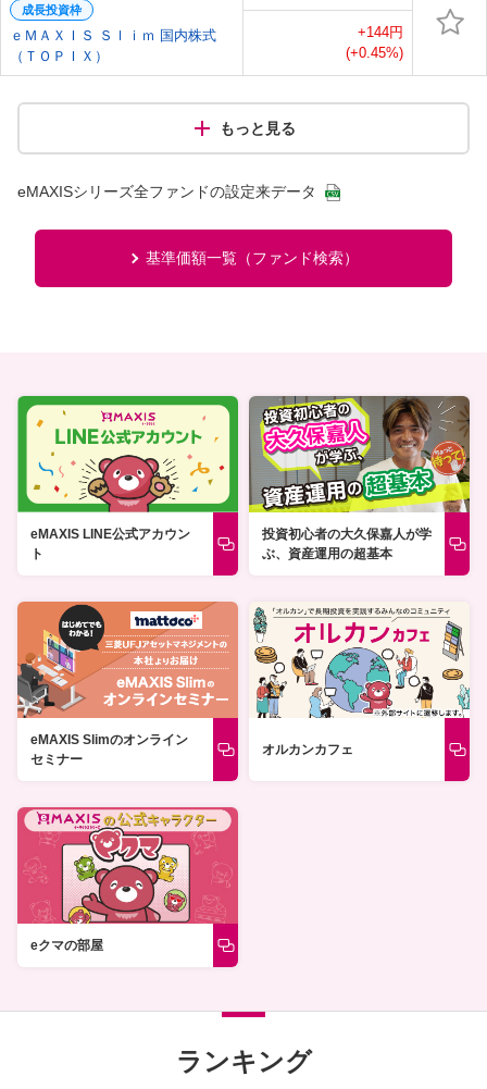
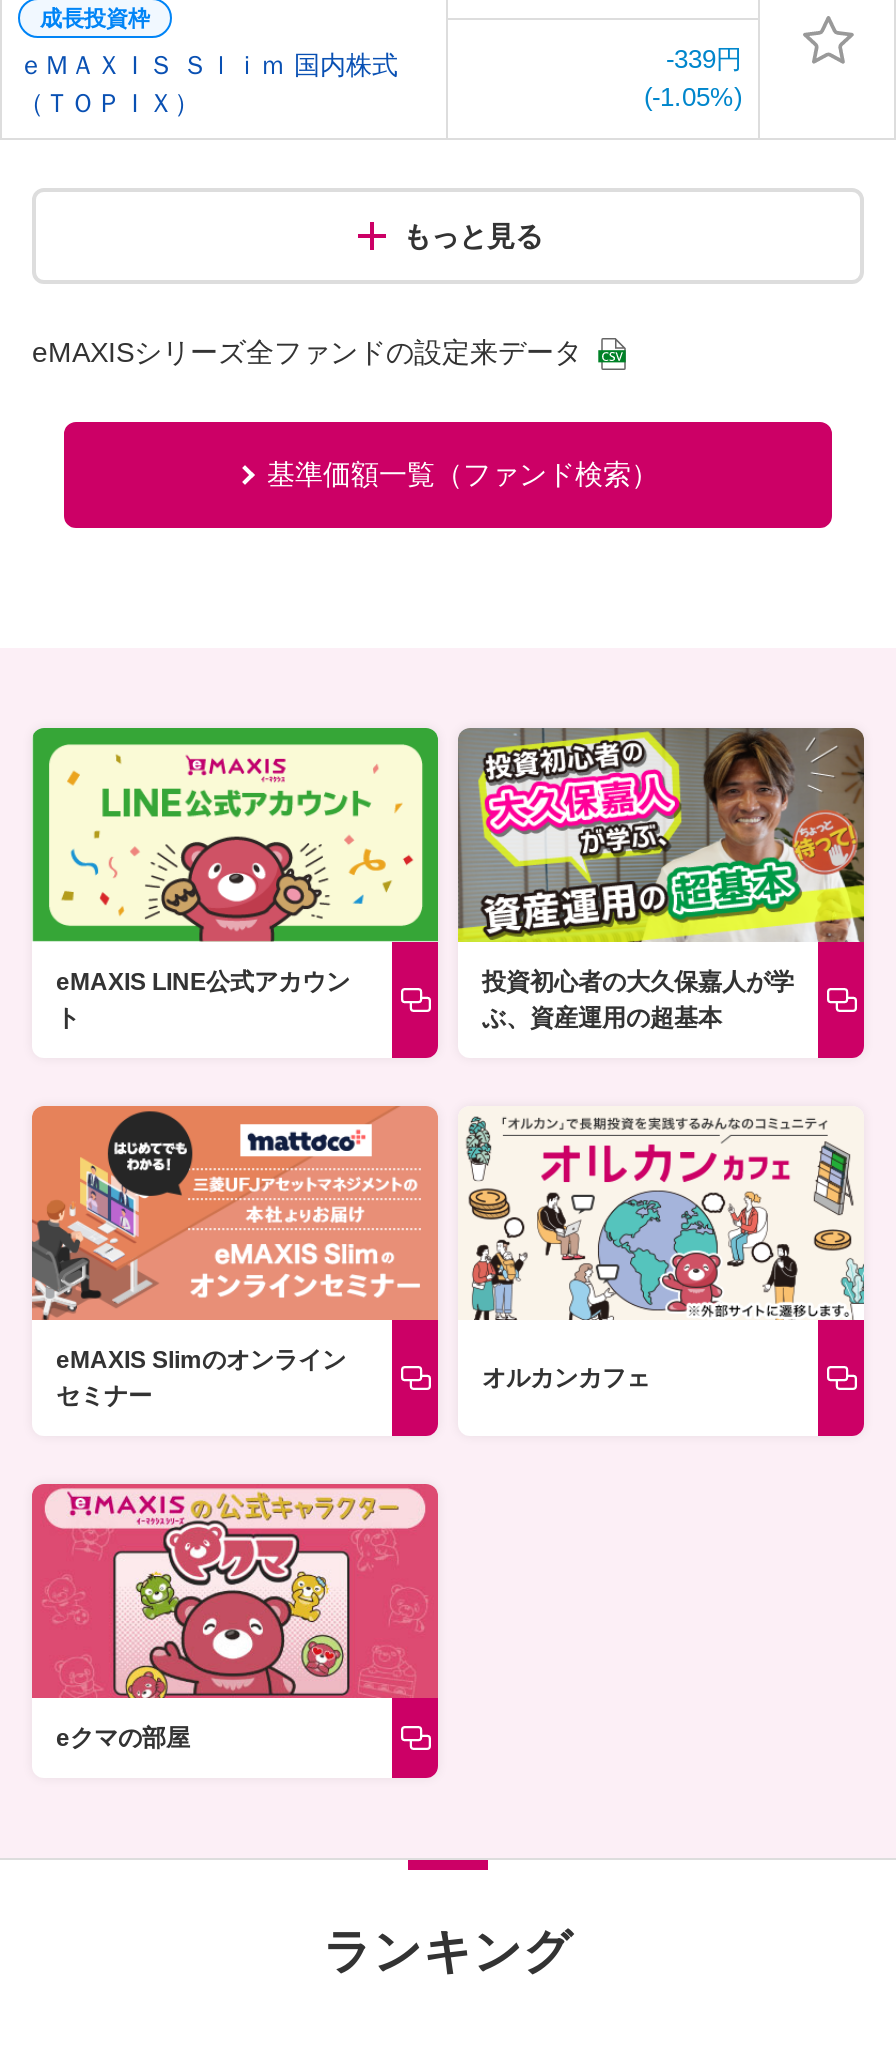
- +144円
+ -339円

- (+0.45%)
+ (-1.05%)
